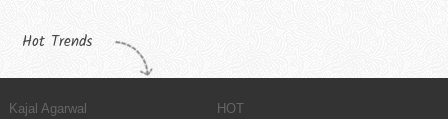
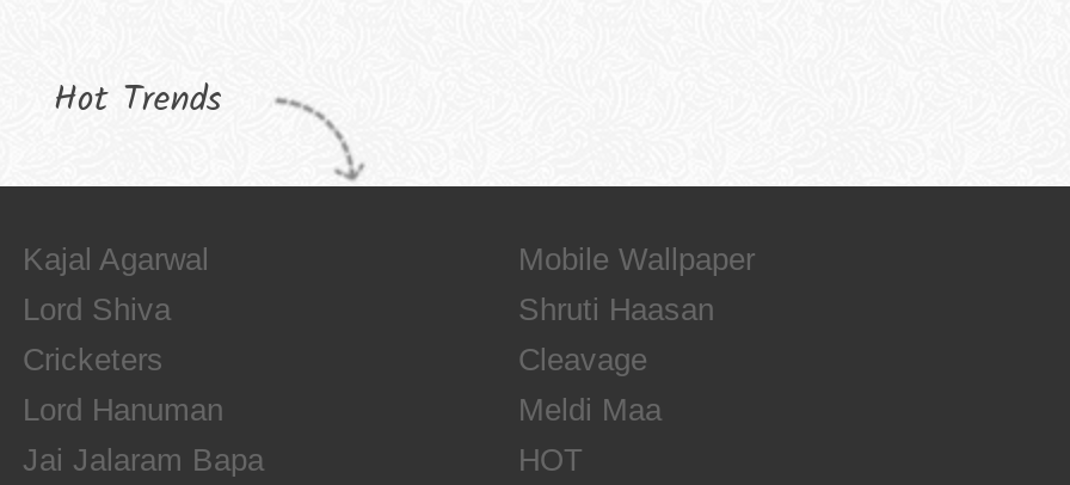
+ Mobile Wallpaper
+ Lord Shiva
+ Shruti Haasan
+ Cricketers
+ Cleavage
+ Lord Hanuman
+ Meldi Maa
+ Jai Jalaram Bapa
